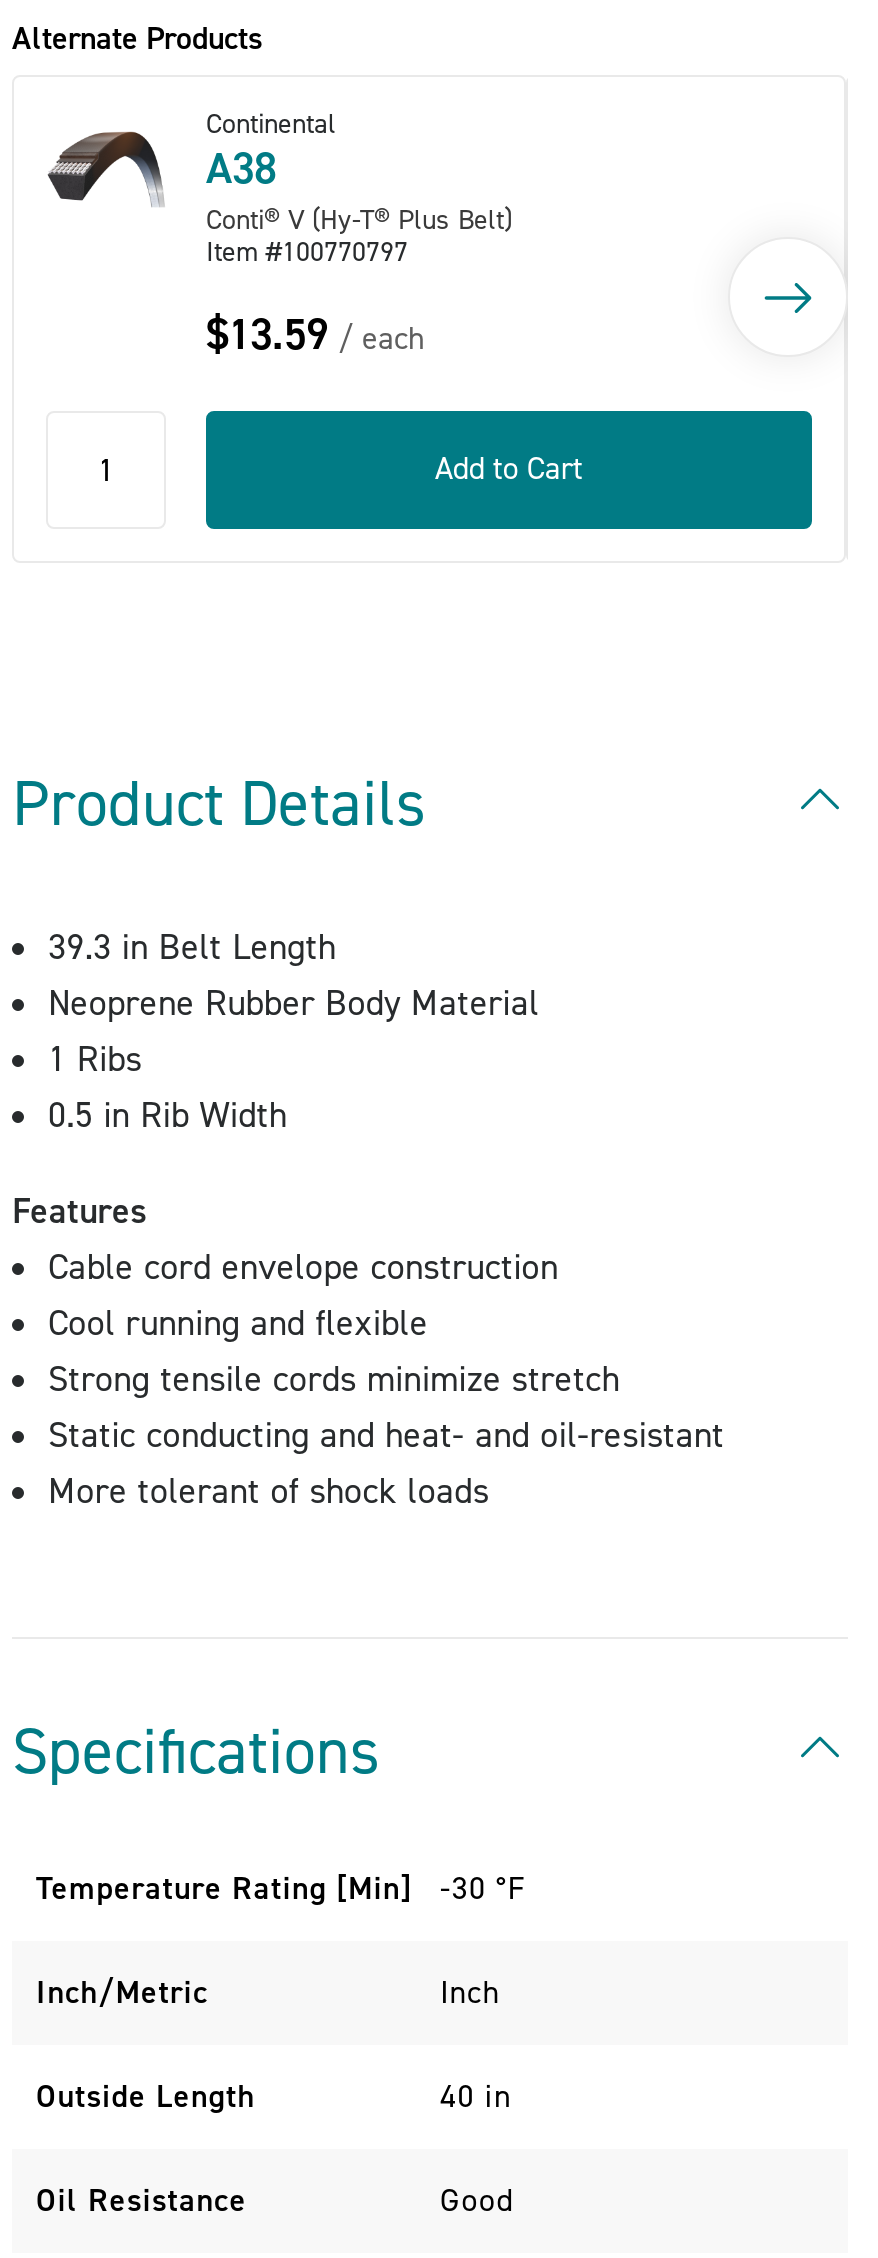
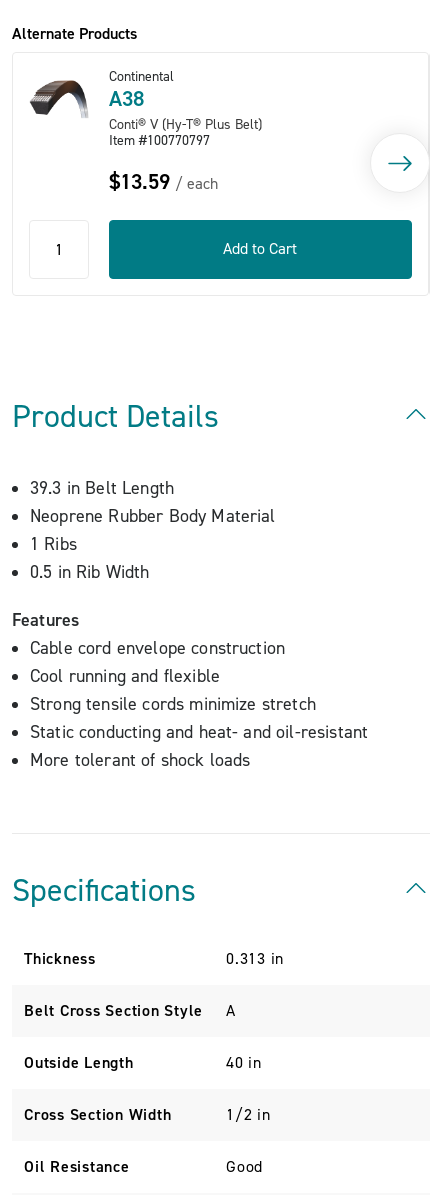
- Temperature Rating [Min]
- -30 °F
+ Thickness
+ 0.313 in

- Inch/Metric
- Inch
+ Belt Cross Section Style
+ A

+ Cross Section Width
+ 1/2 in
